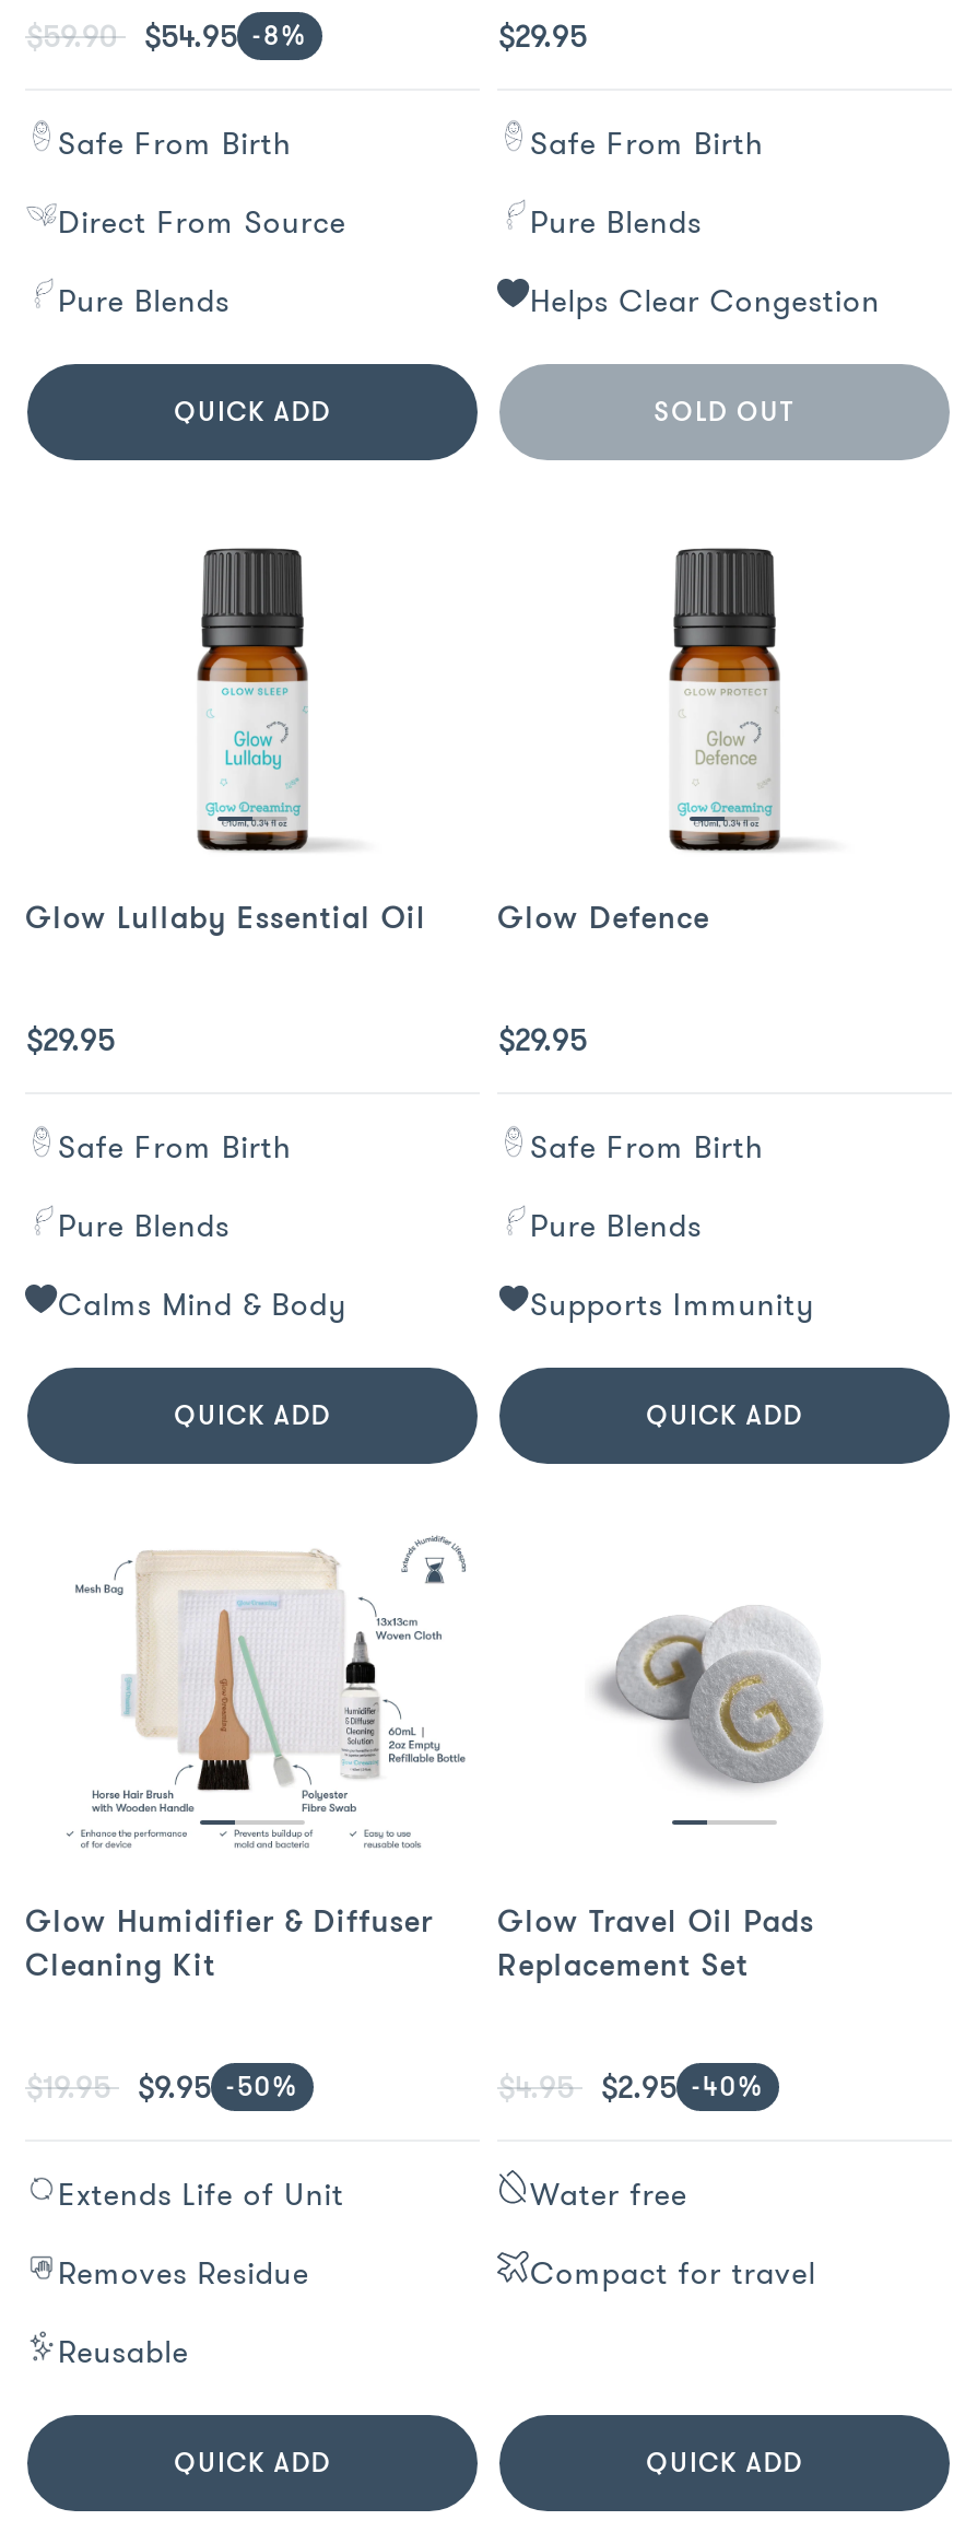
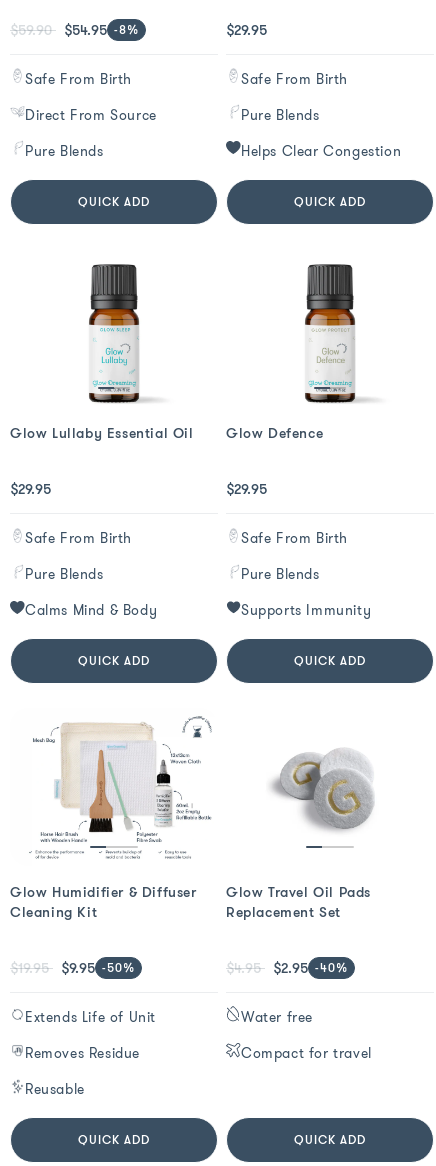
- SOLD OUT
+ QUICK ADD
